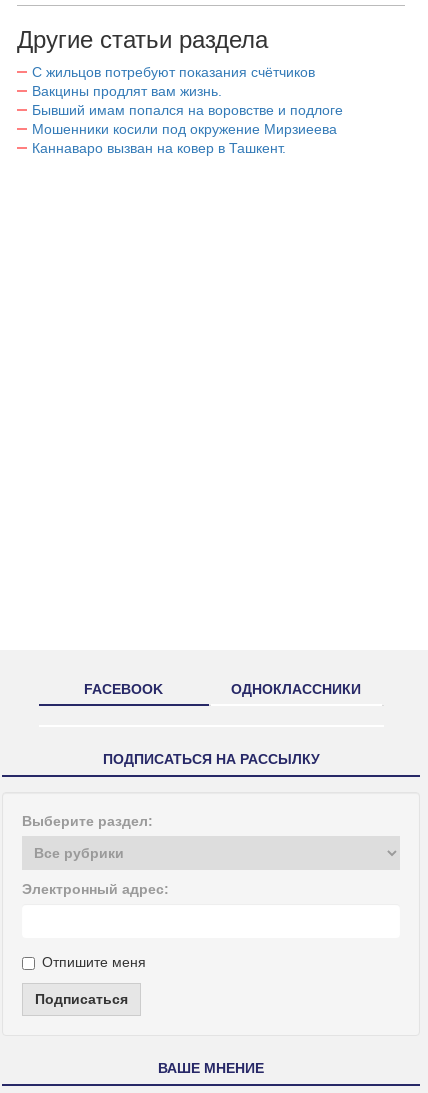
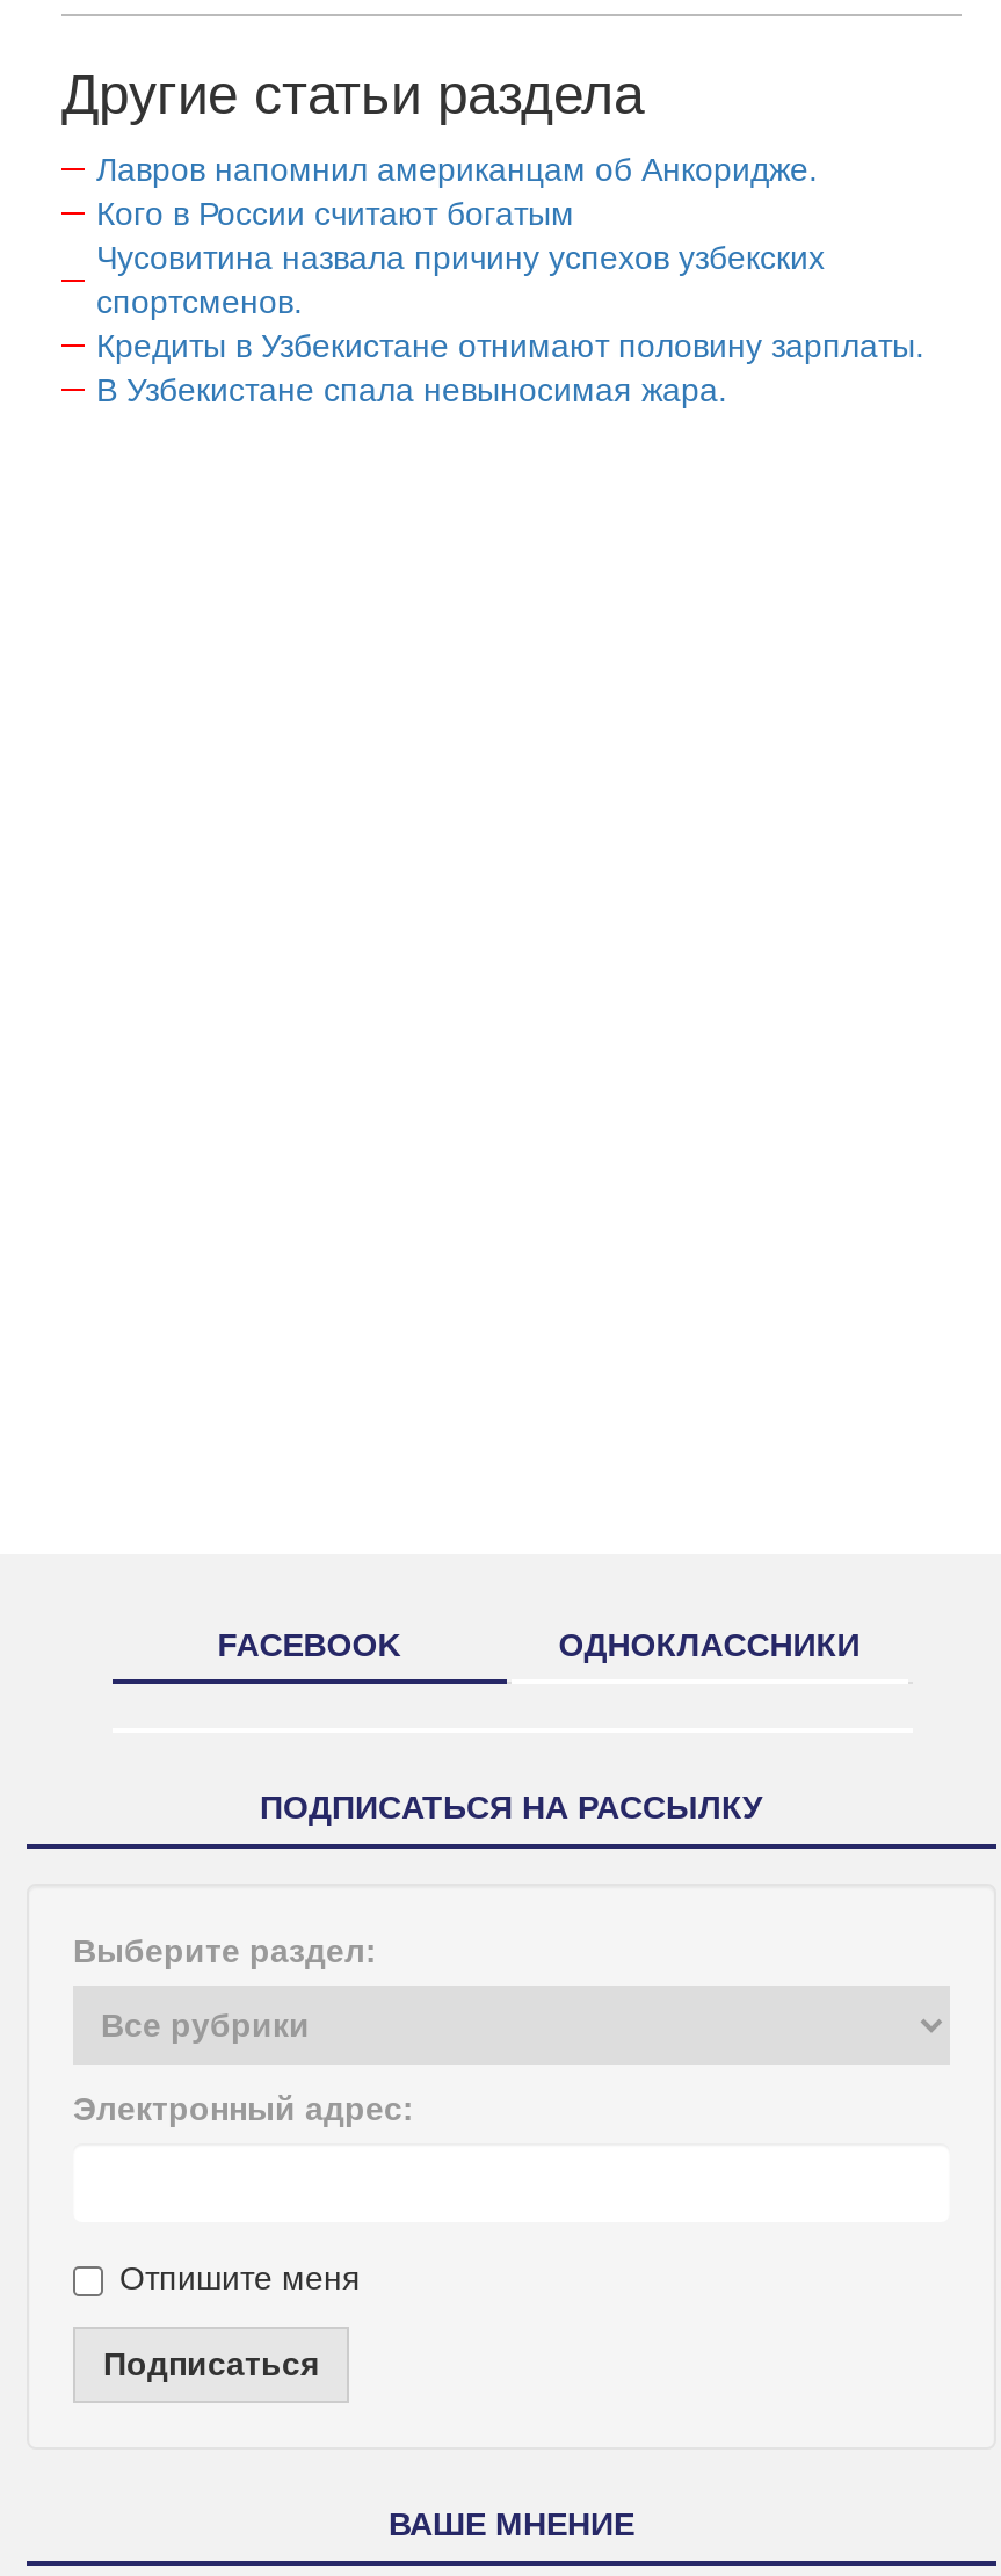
- С жильцов потребуют показания счётчиков
- Вакцины продлят вам жизнь.
- Бывший имам попался на воровстве и подлоге
- Мошенники косили под окружение Мирзиеева
- Каннаваро вызван на ковер в Ташкент.
+ Лавров напомнил американцам об Анкоридже.
+ Кого в России считают богатым
+ Чусовитина назвала причину успехов узбекских
+ спортсменов.
+ Кредиты в Узбекистане отнимают половину зарплаты.
+ В Узбекистане спала невыносимая жара.
